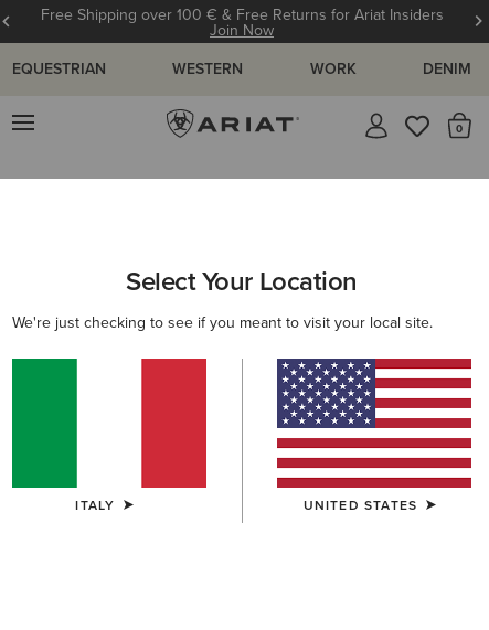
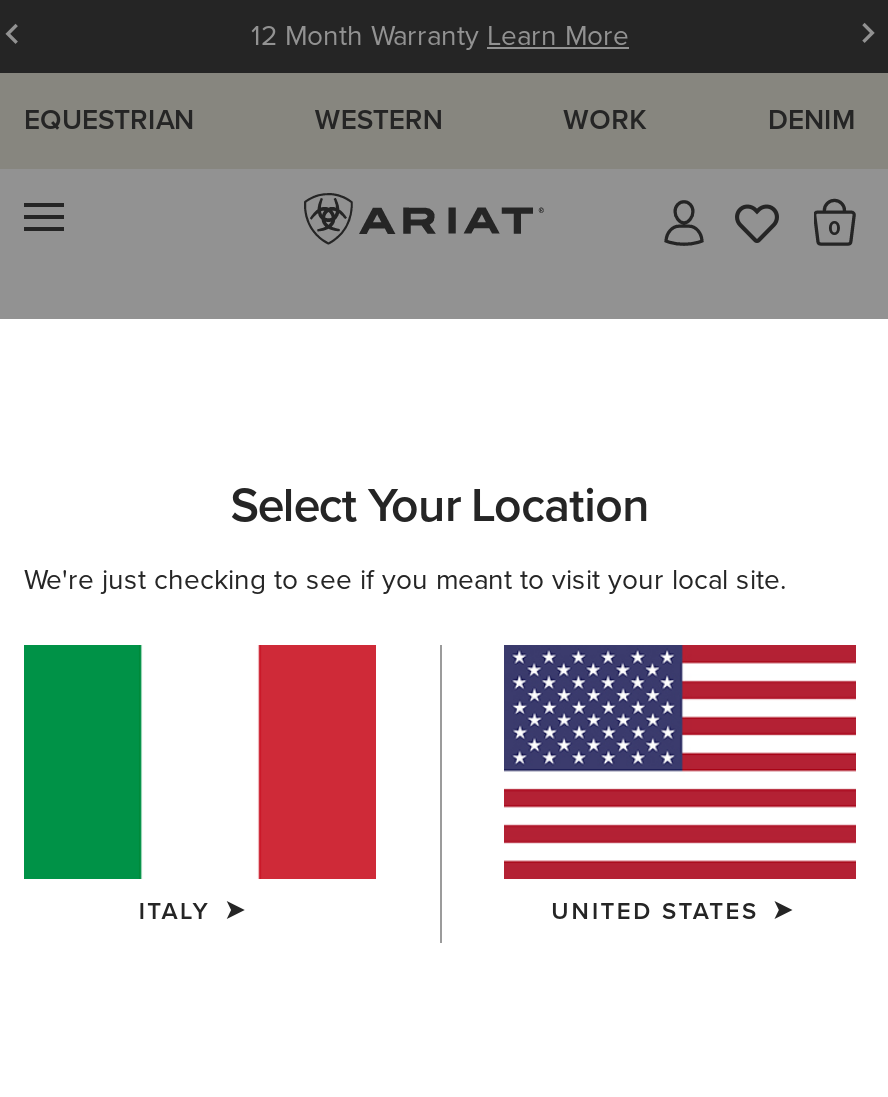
- Free Shipping over 100 € & Free Returns for Ariat Insiders
- Join Now
+ 12 Month Warranty Learn More
